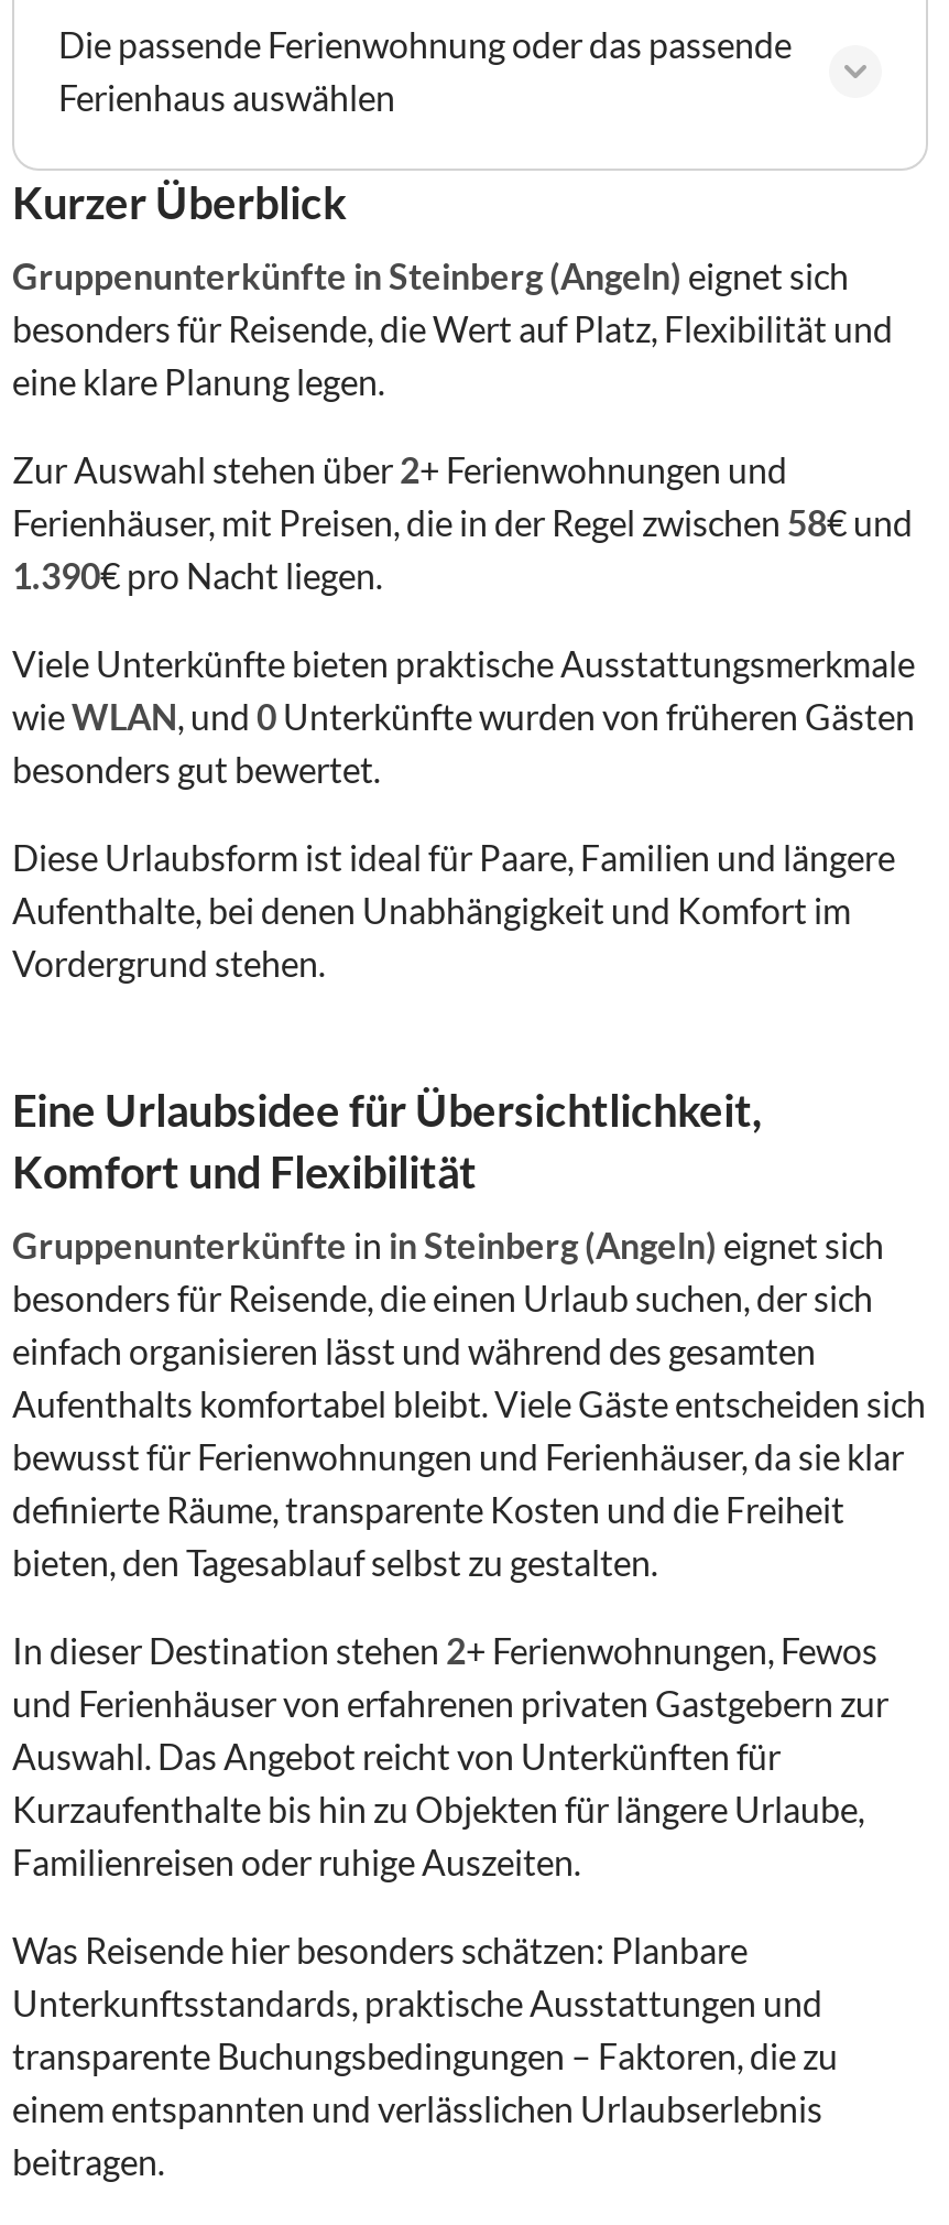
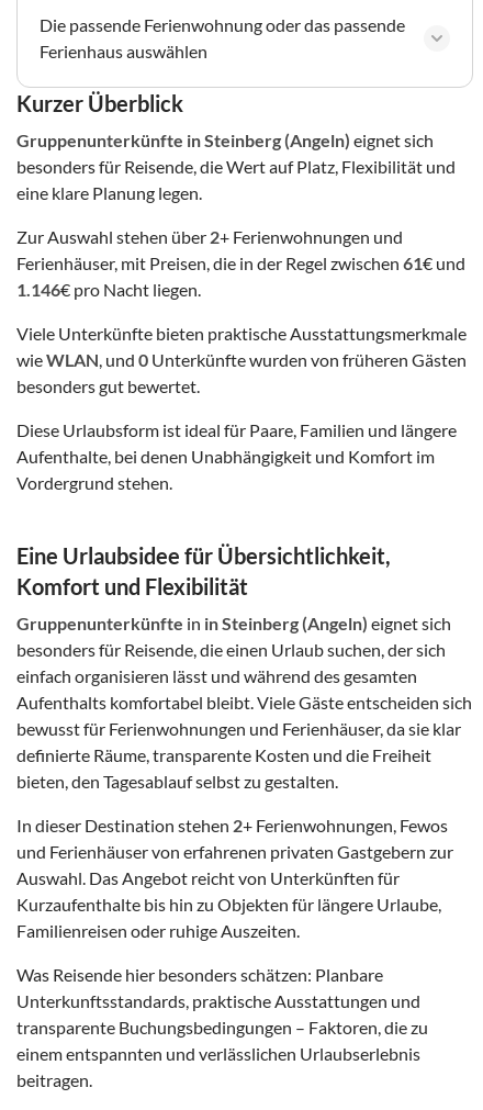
- Ferienhäuser, mit Preisen, die in der Regel zwischen 58€ und
+ Ferienhäuser, mit Preisen, die in der Regel zwischen 61€ und

- 1.390€ pro Nacht liegen.
+ 1.146€ pro Nacht liegen.
